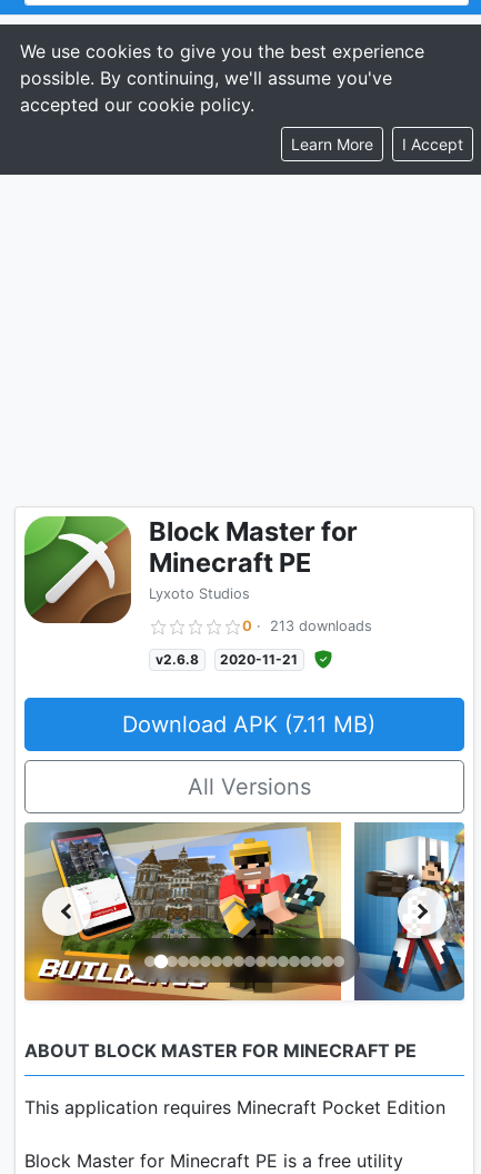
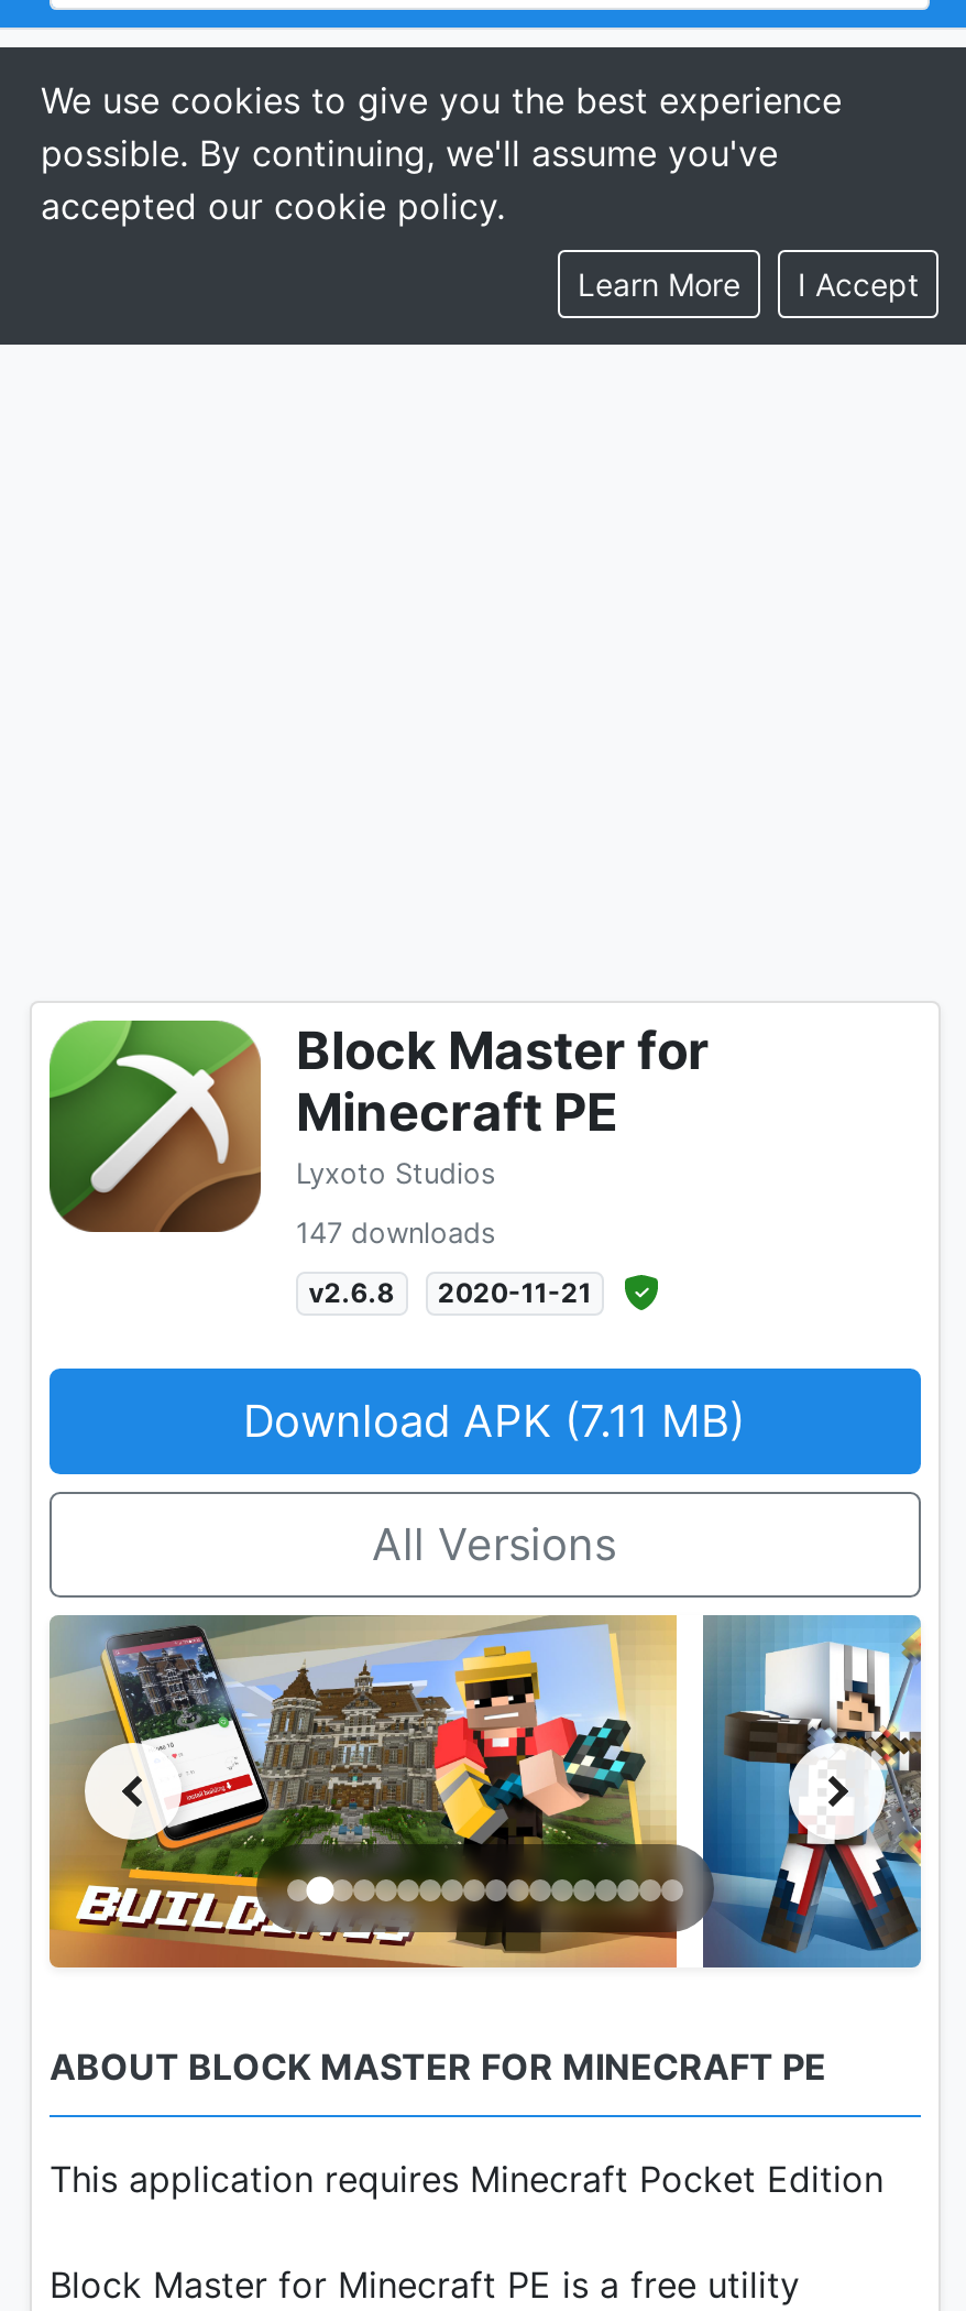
- 0 · 213 downloads
+ 147 downloads
